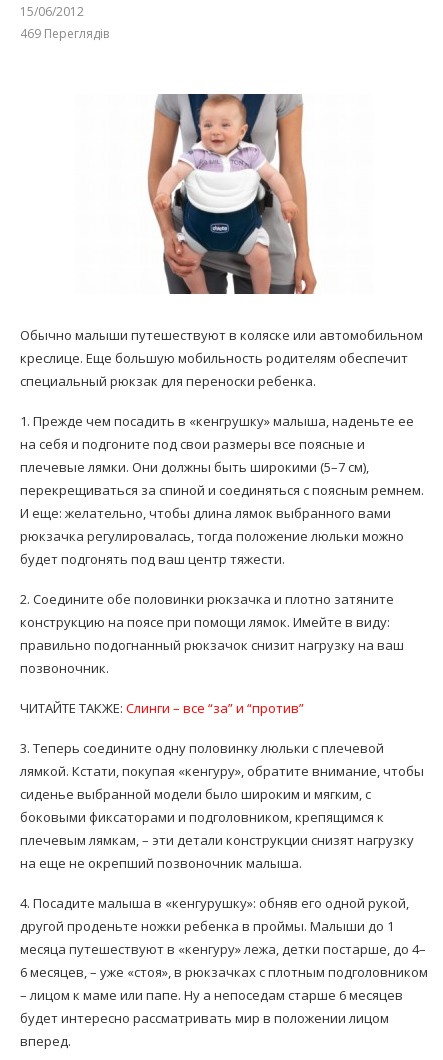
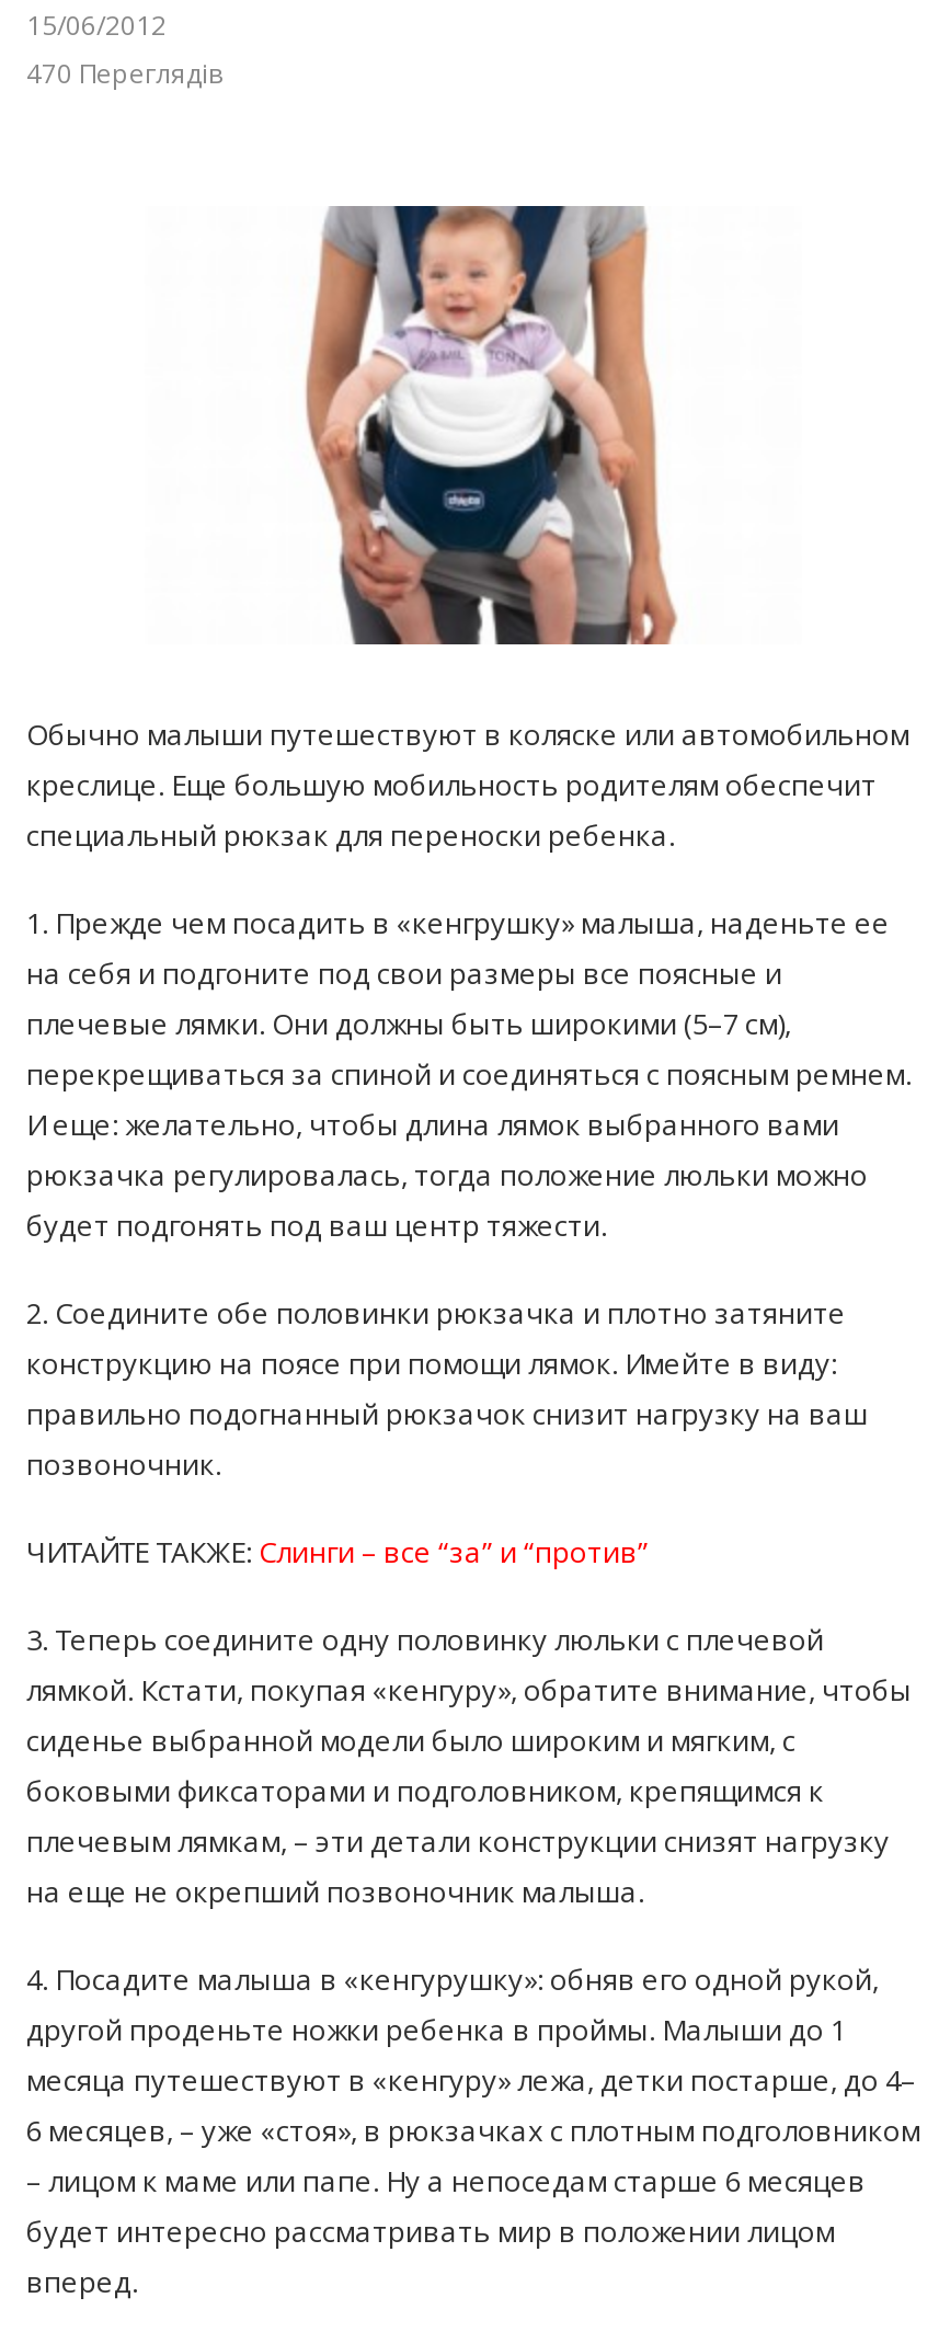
- 469 Переглядів
+ 470 Переглядів
